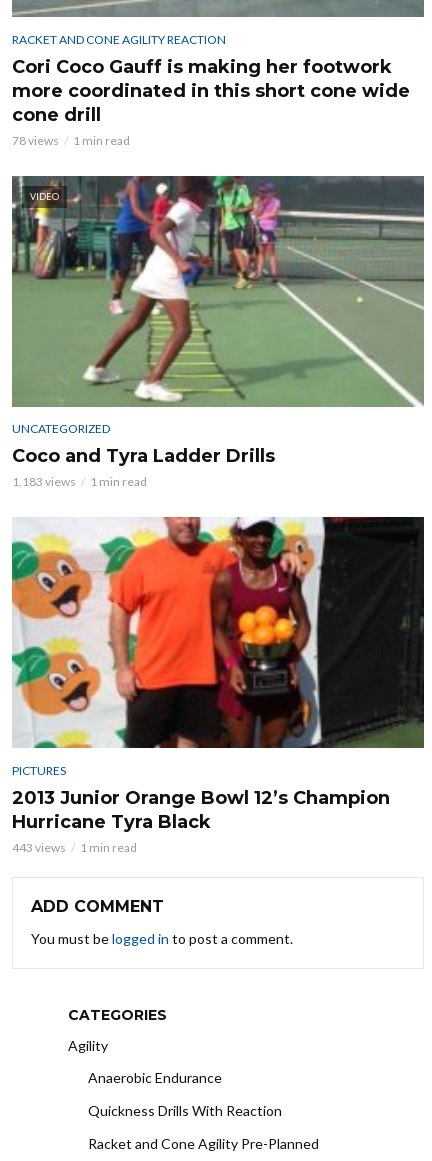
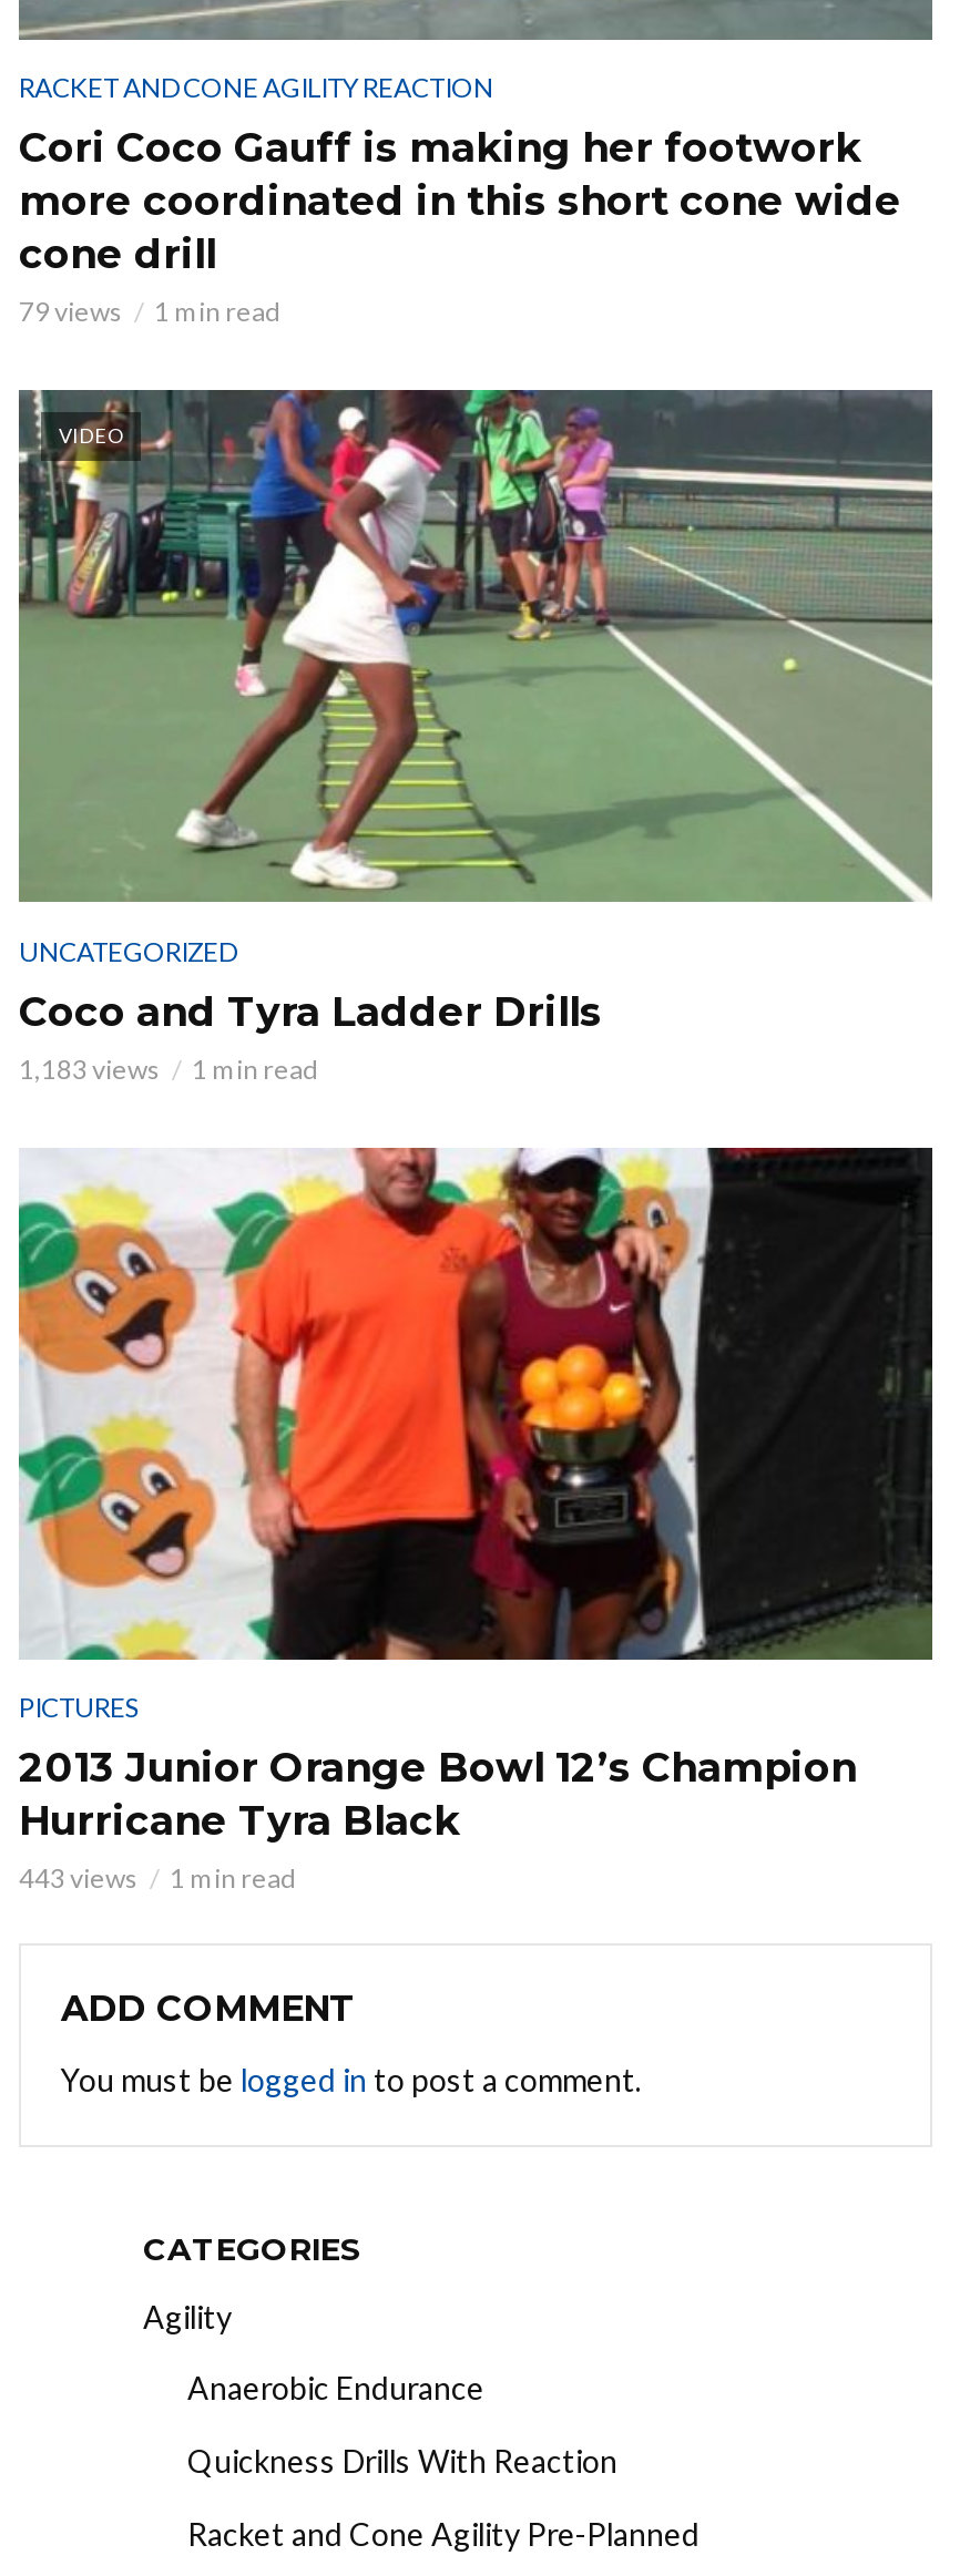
- 78 views 1 min read
+ 79 views 1 min read
